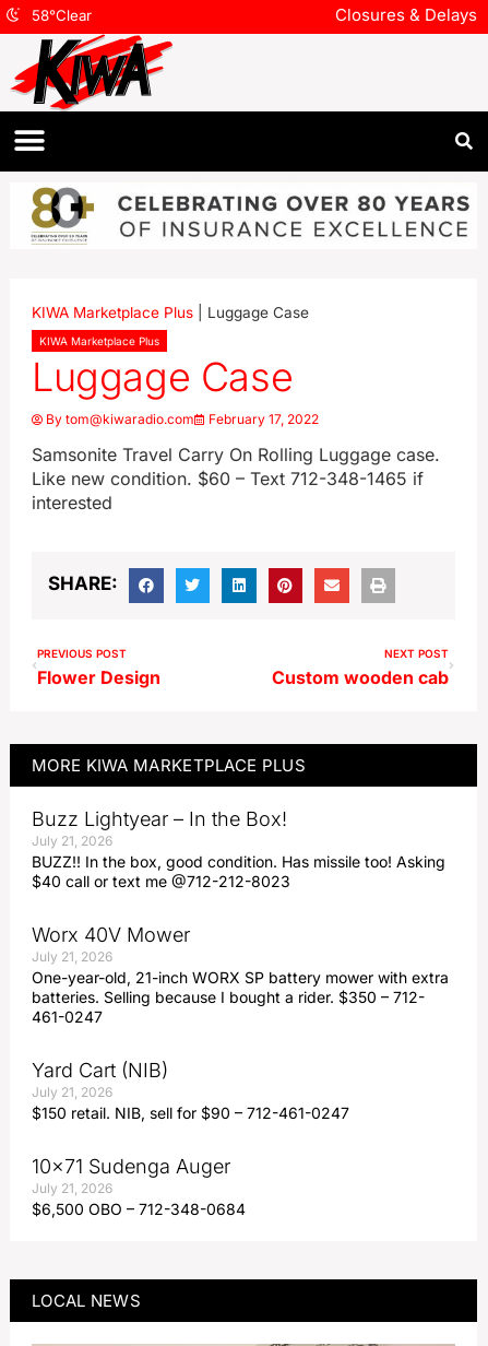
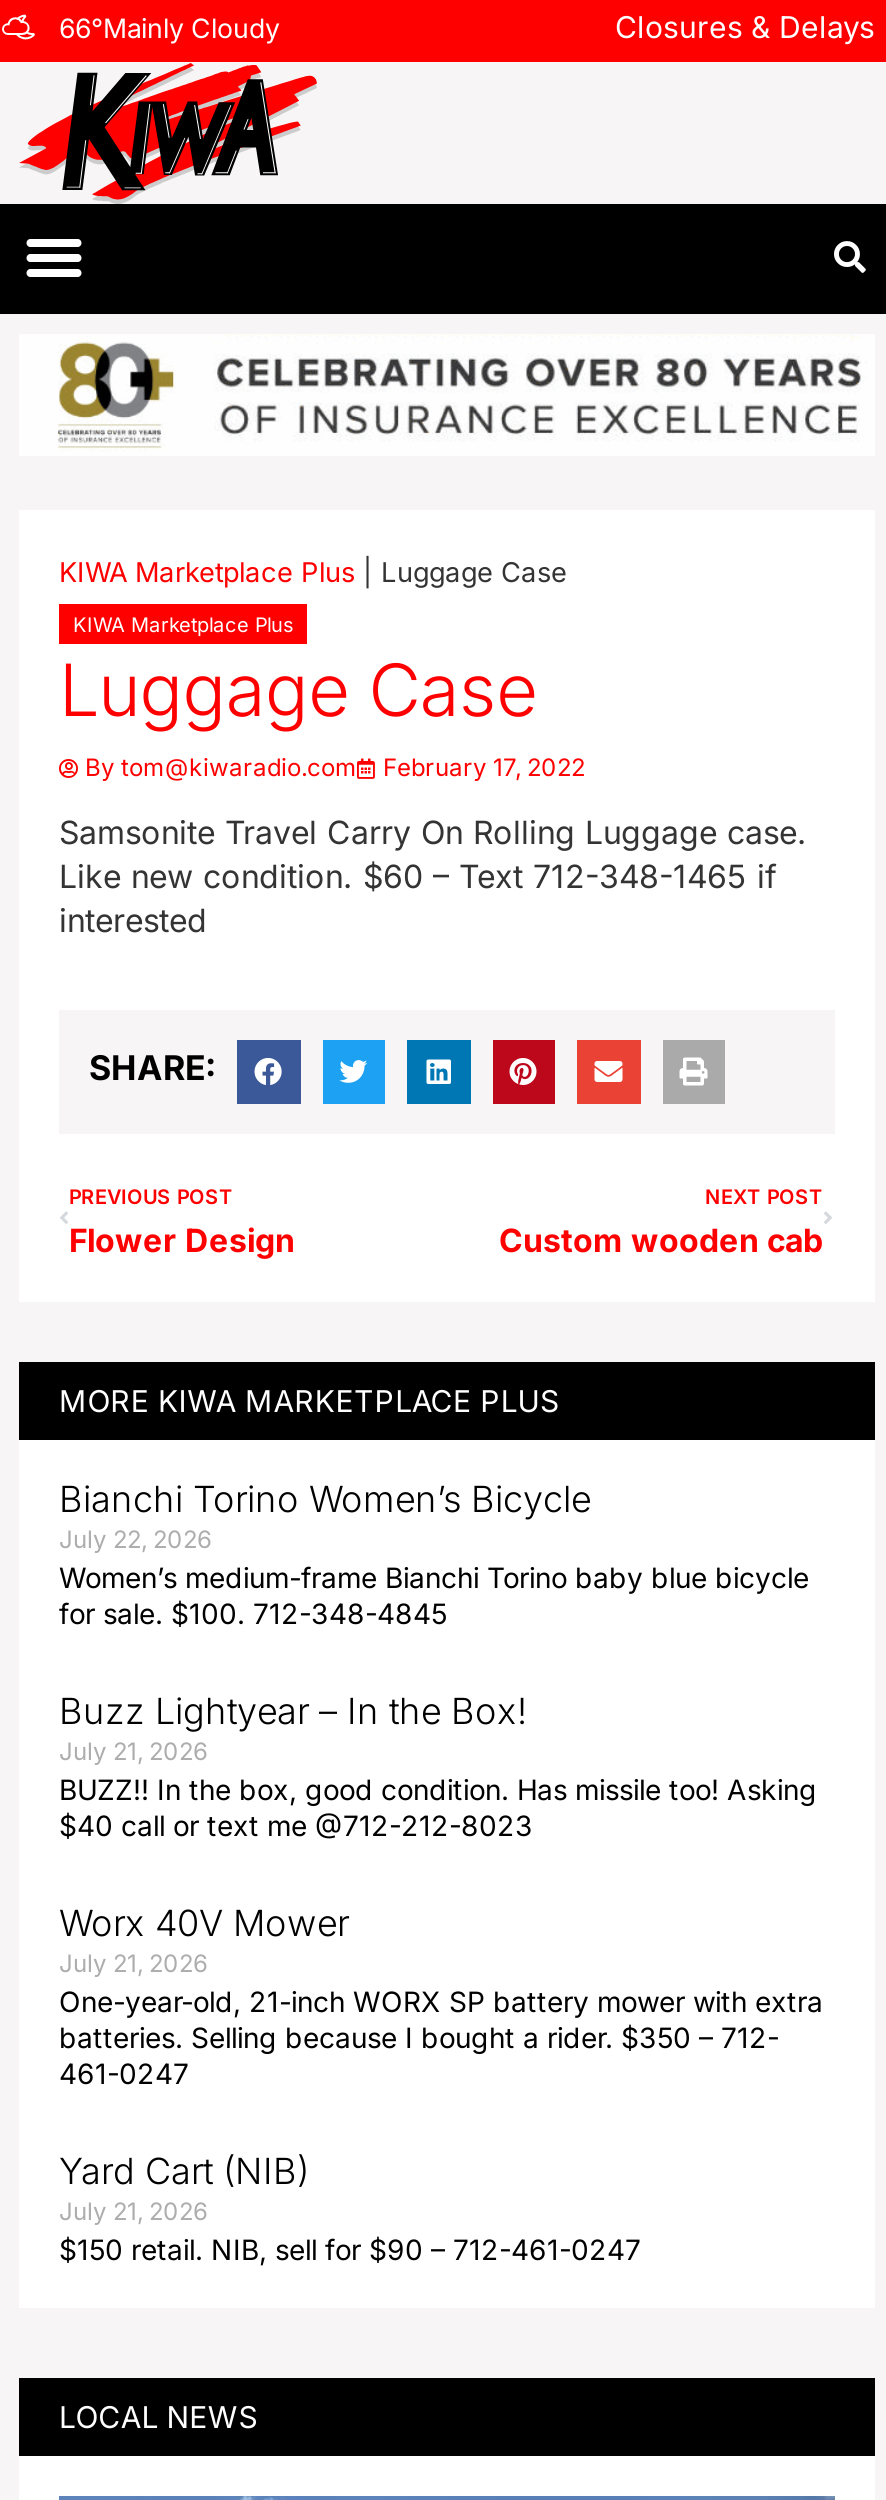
- 58°Clear
+ 66°Mainly Cloudy

+ Bianchi Torino Women’s Bicycle
+ July 22, 2026
+ Women’s medium-frame Bianchi Torino baby blue bicycle
+ for sale. $100. 712-348-4845

moved down: Buzz Lightyear – In the Box! | July 21, 2026 | BUZZ!! In the box, good condition. Has missile too! Asking | ... | July 21, 2026 | $150 retail. NIB, sell for $90 – 712-461-0247

- 10×71 Sudenga Auger
- July 21, 2026
- $6,500 OBO – 712-348-0684
